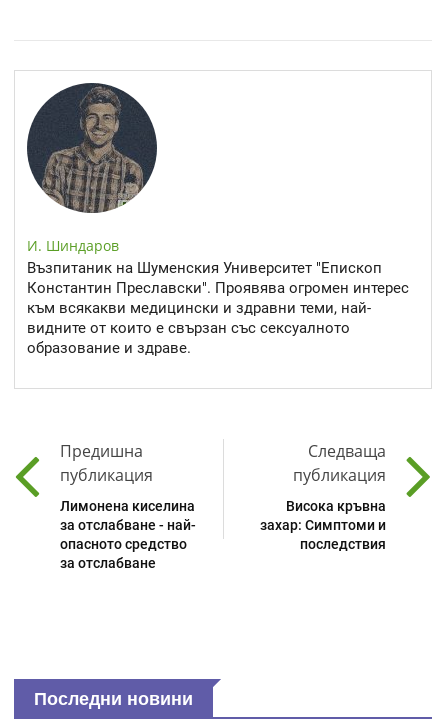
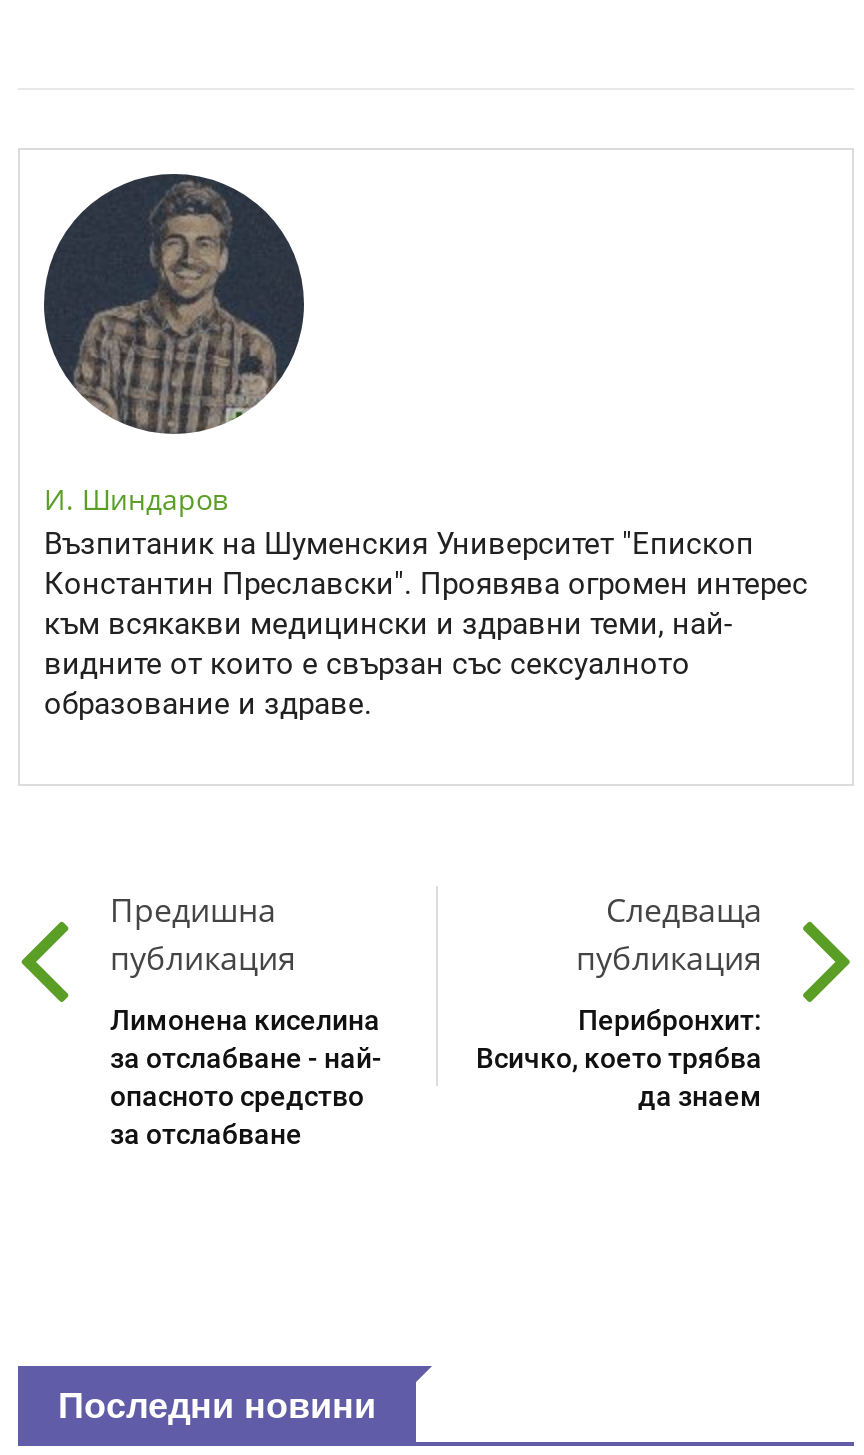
- Висока кръвна
- захар: Симптоми и
- последствия
+ Перибронхит:
+ Всичко, което трябва
+ да знаем
